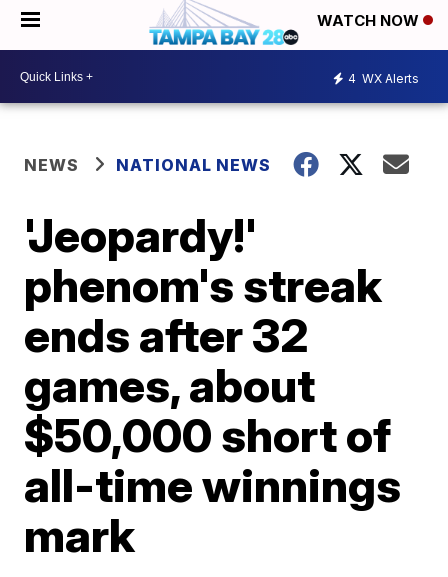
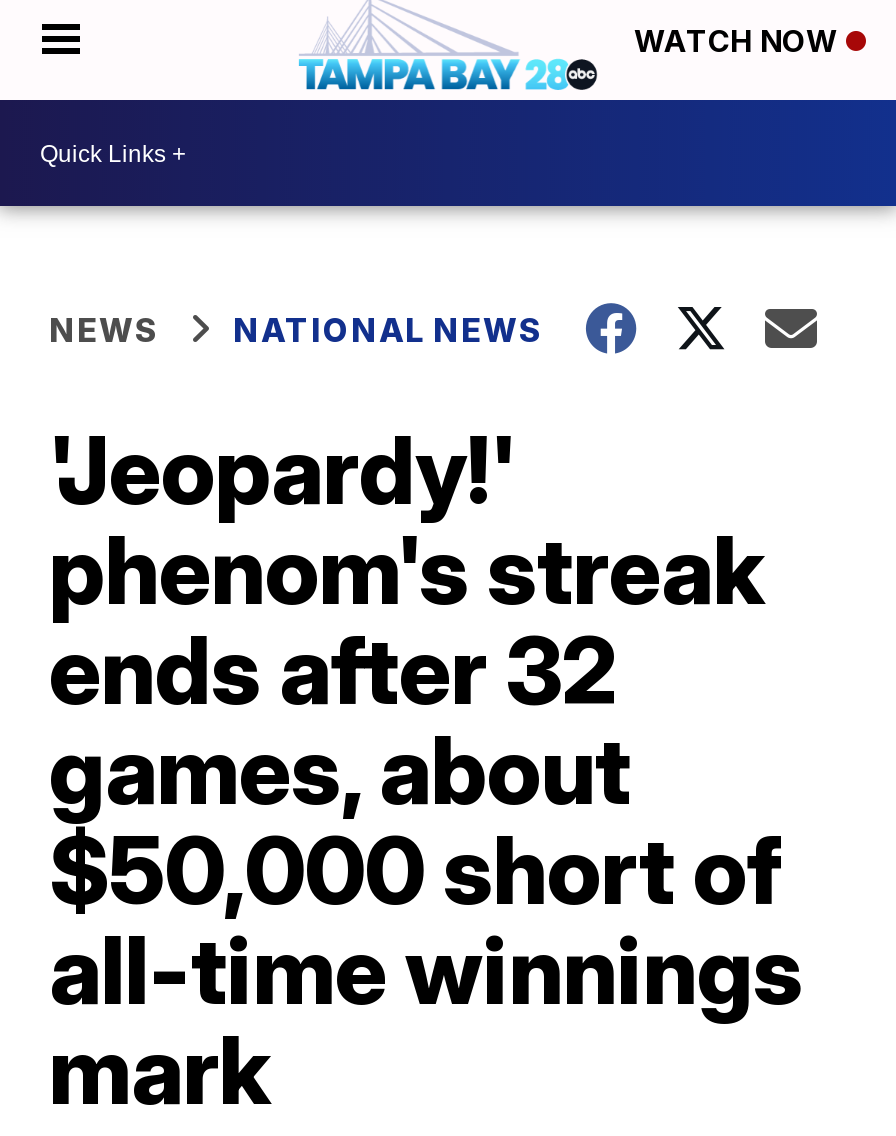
- 4 WX Alerts
